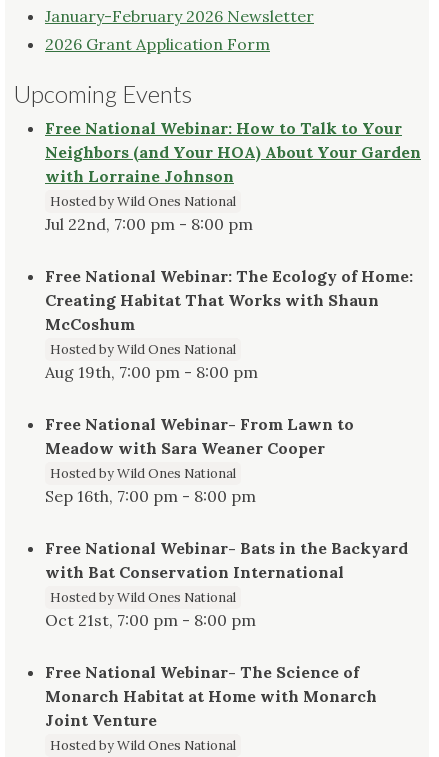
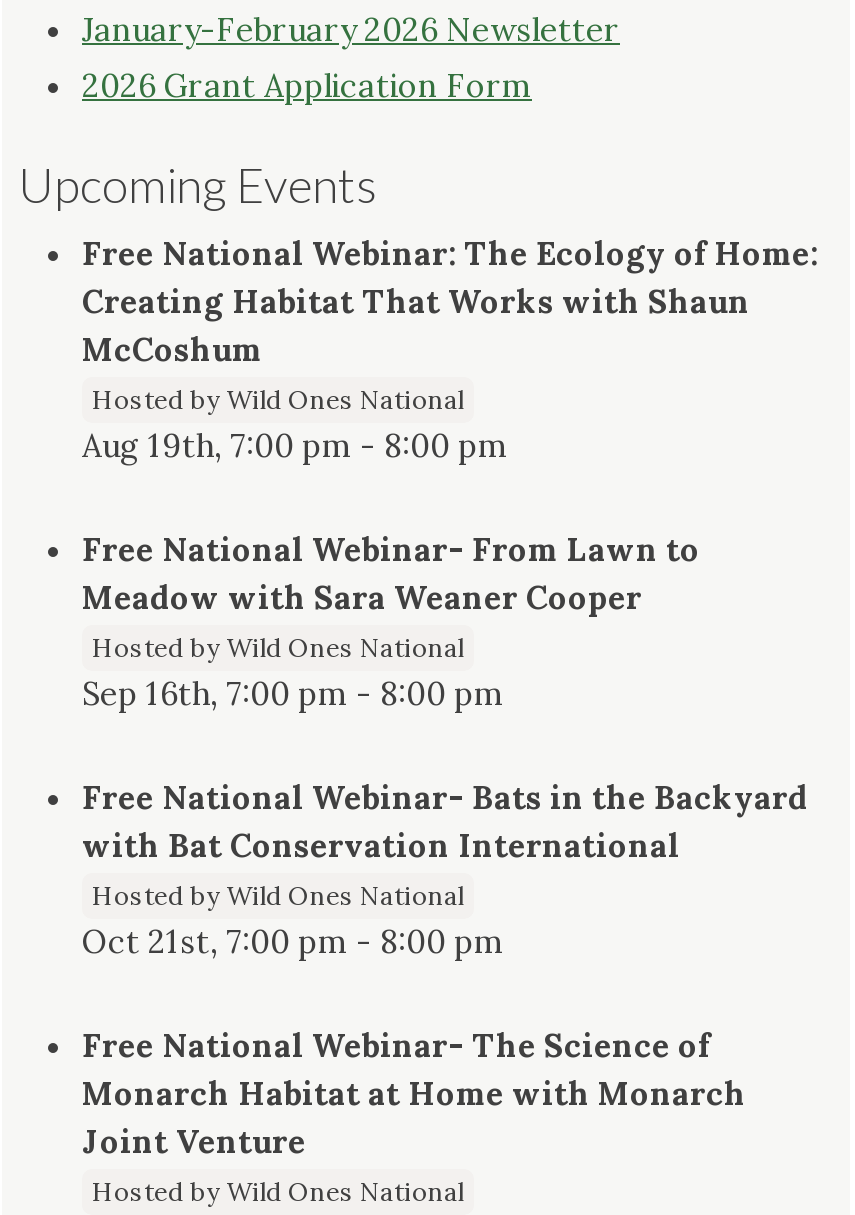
- Free National Webinar: How to Talk to Your
- Neighbors (and Your HOA) About Your Garden
- with Lorraine Johnson
- Hosted by Wild Ones National
- Jul 22nd, 7:00 pm - 8:00 pm
